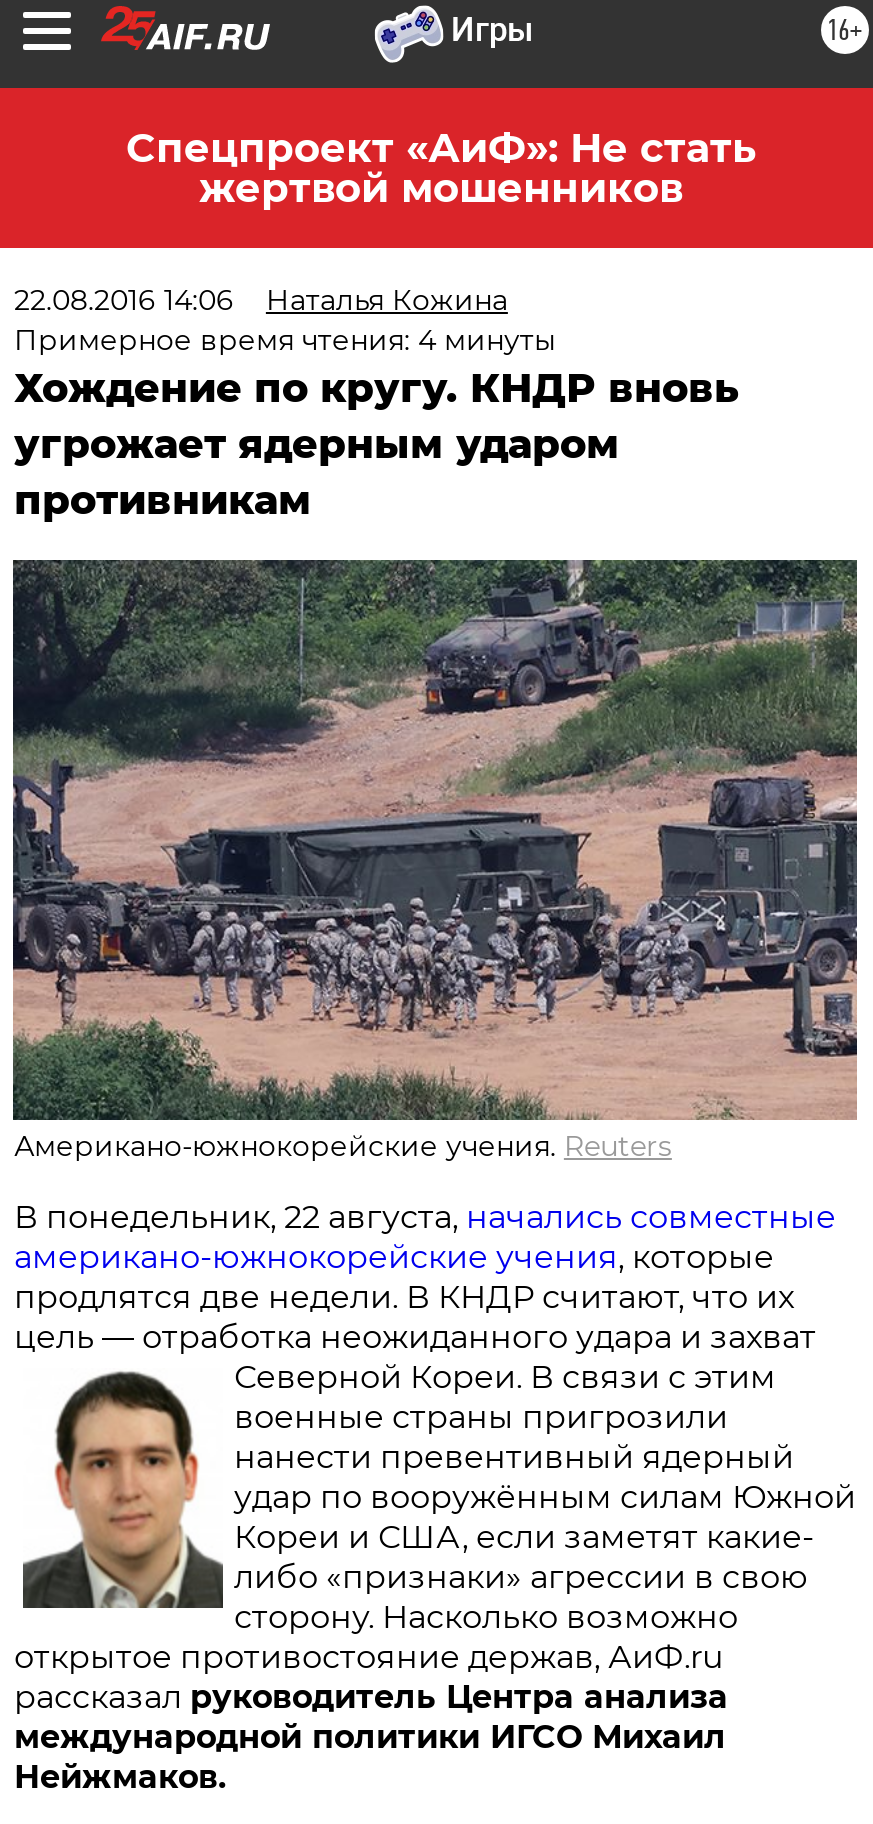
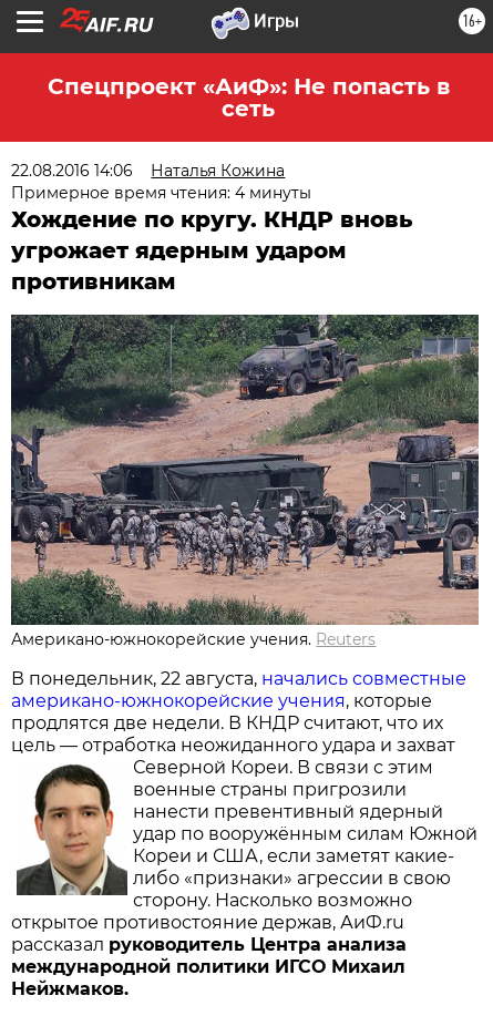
- Спецпроект «АиФ»: Не стать
- жертвой мошенников
+ Спецпроект «АиФ»: Не попасть в
+ сеть
